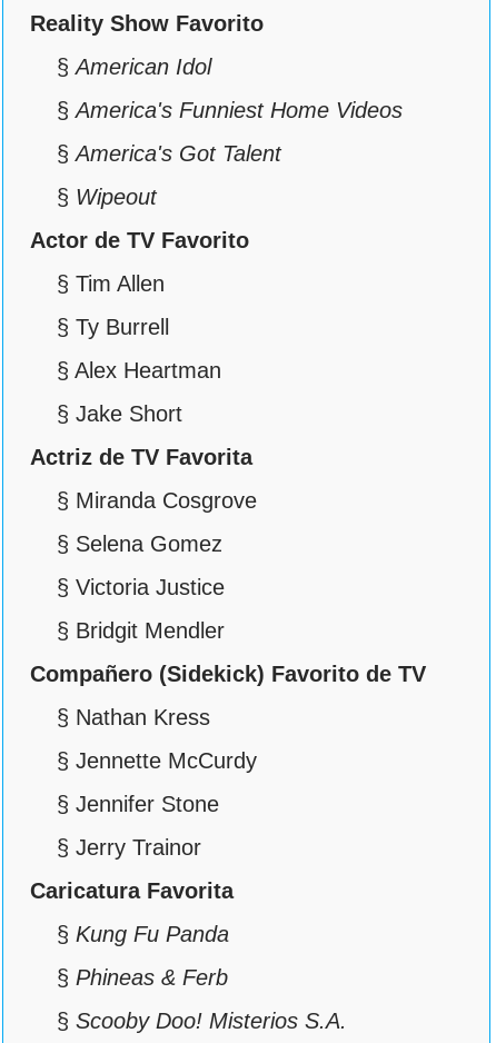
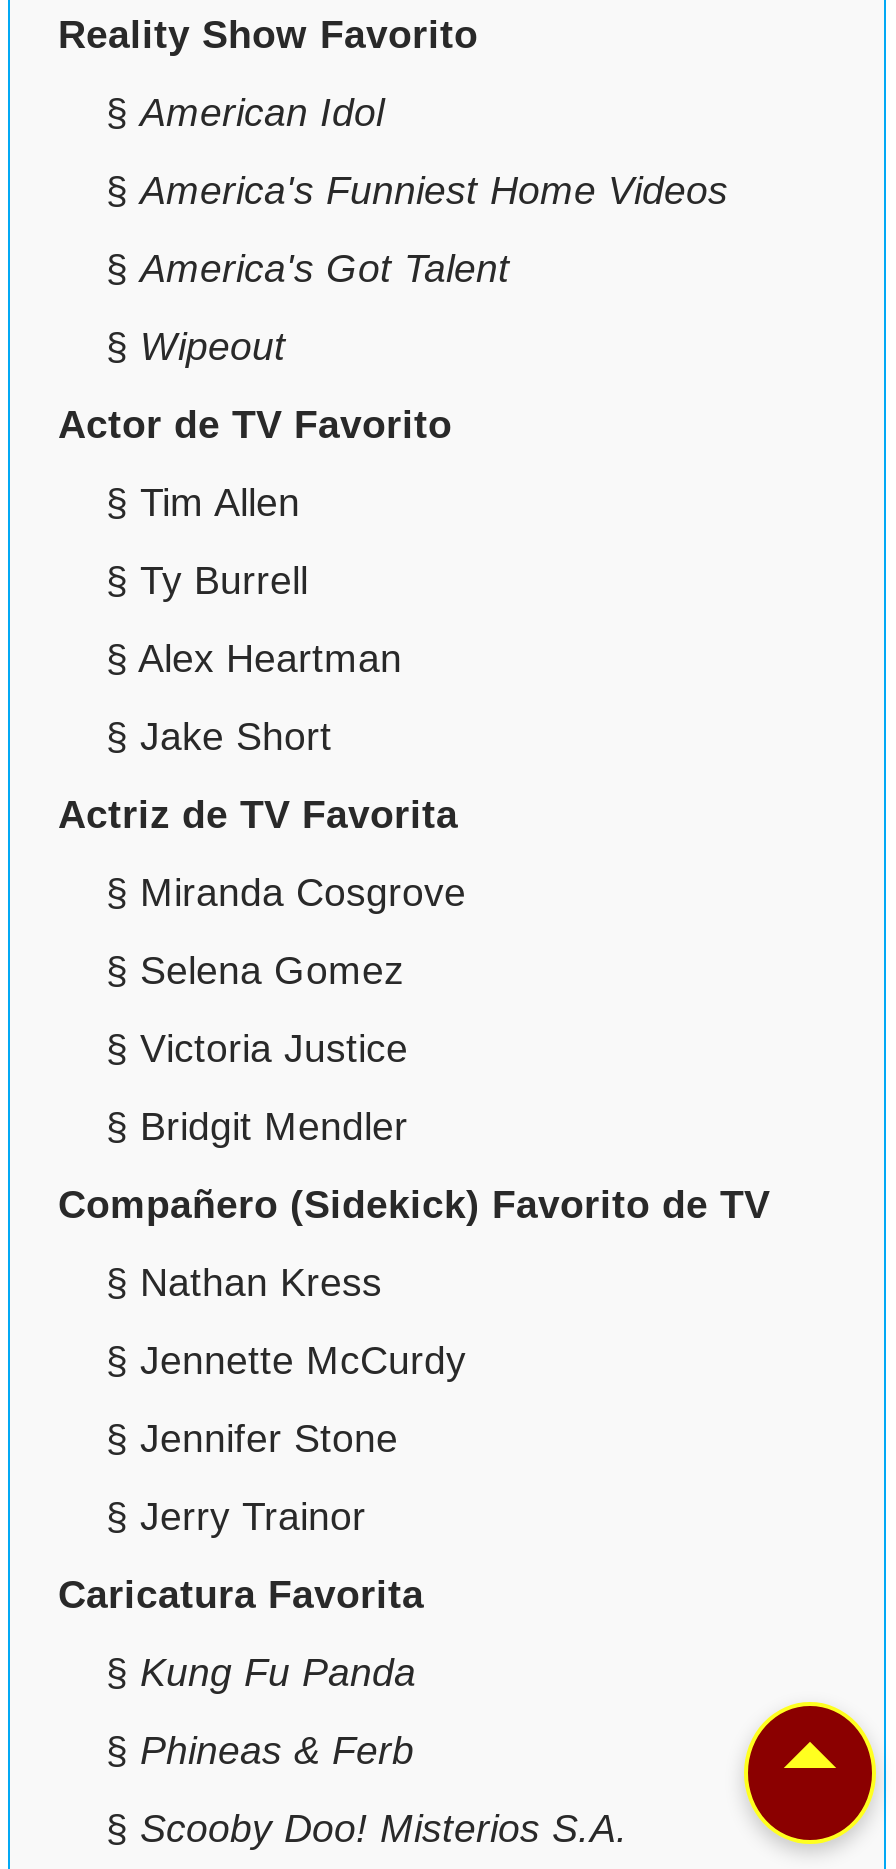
+ [image]
